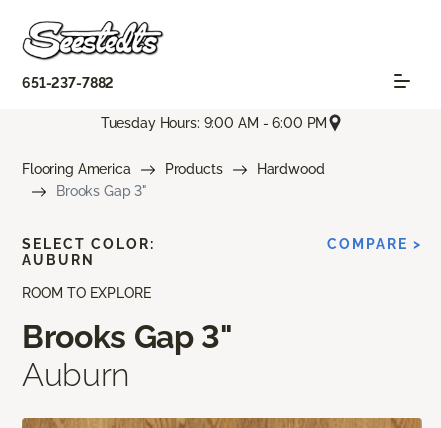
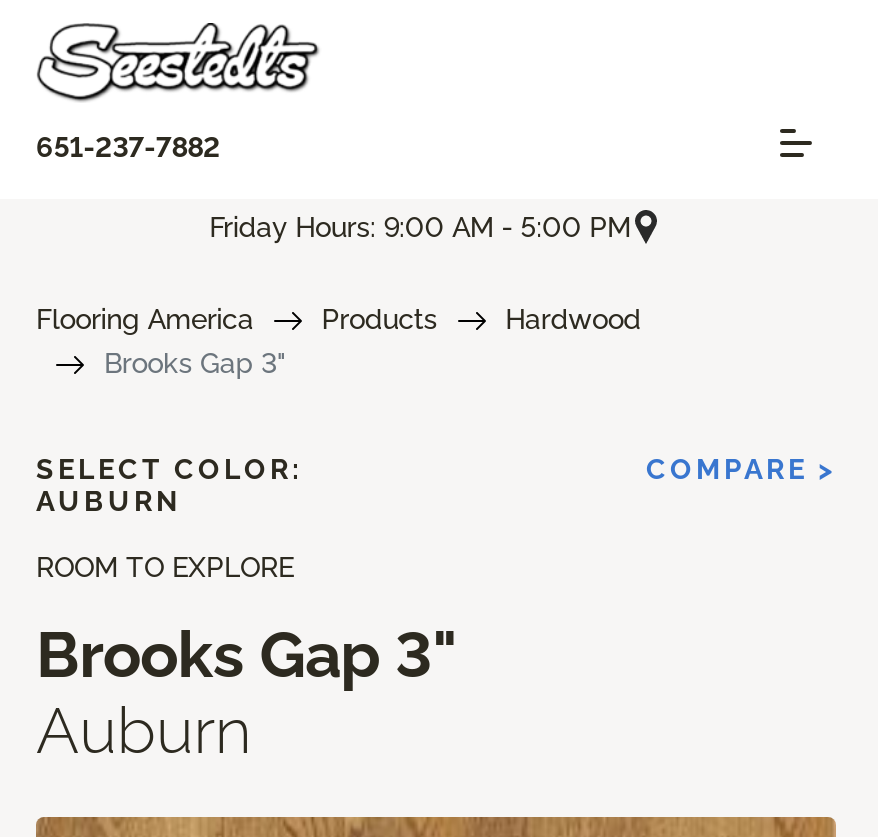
- Tuesday Hours: 9:00 AM - 6:00 PM
+ Friday Hours: 9:00 AM - 5:00 PM
